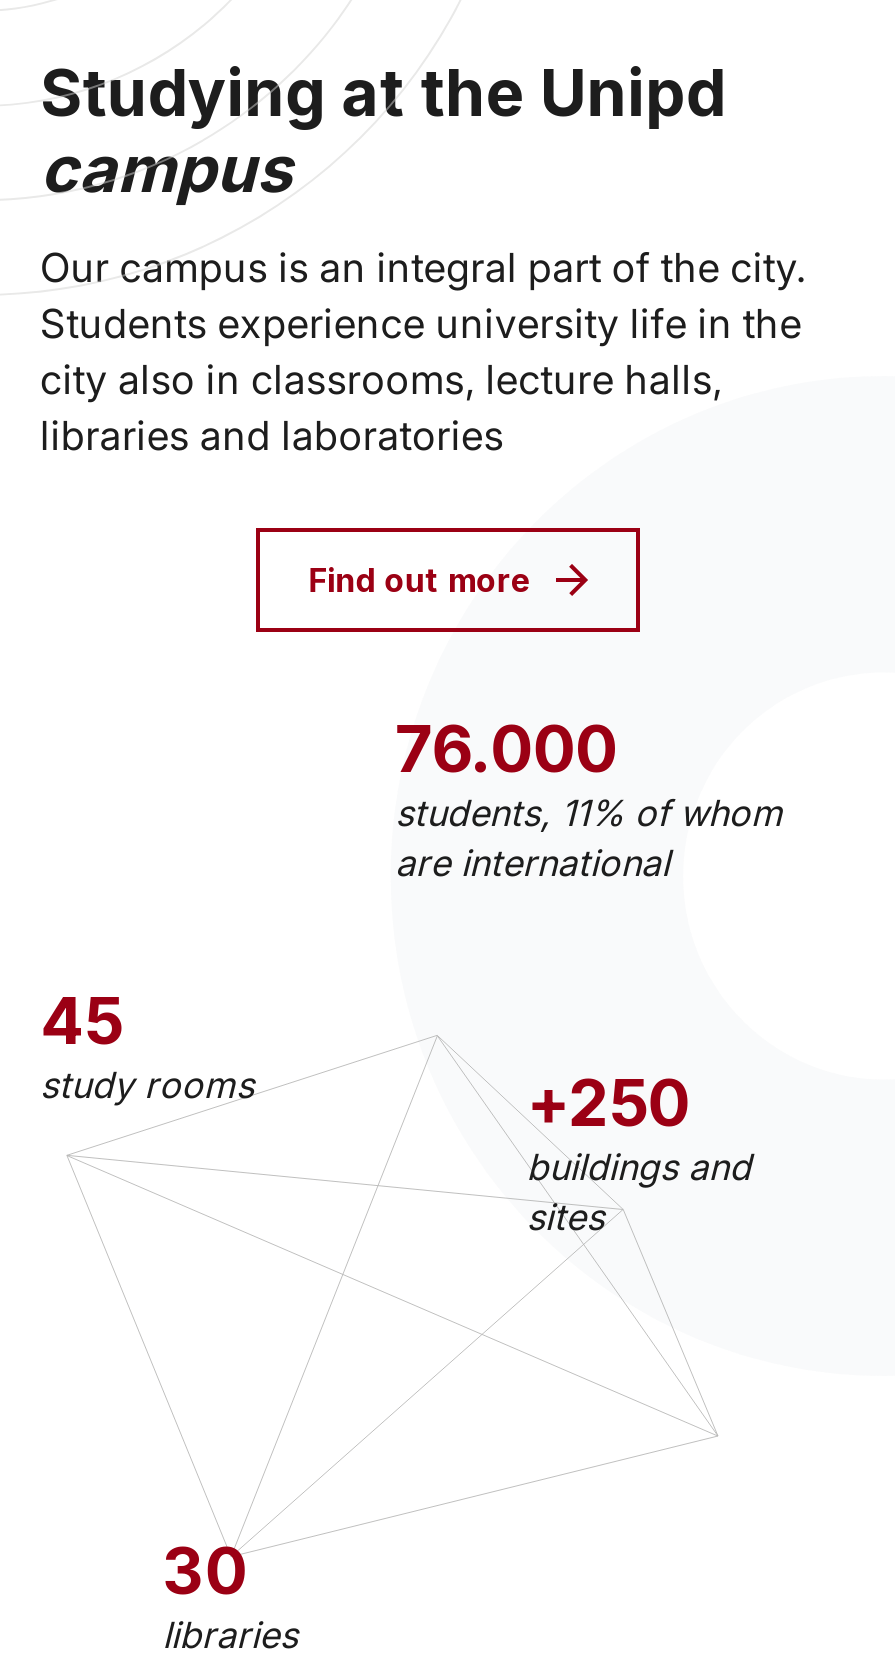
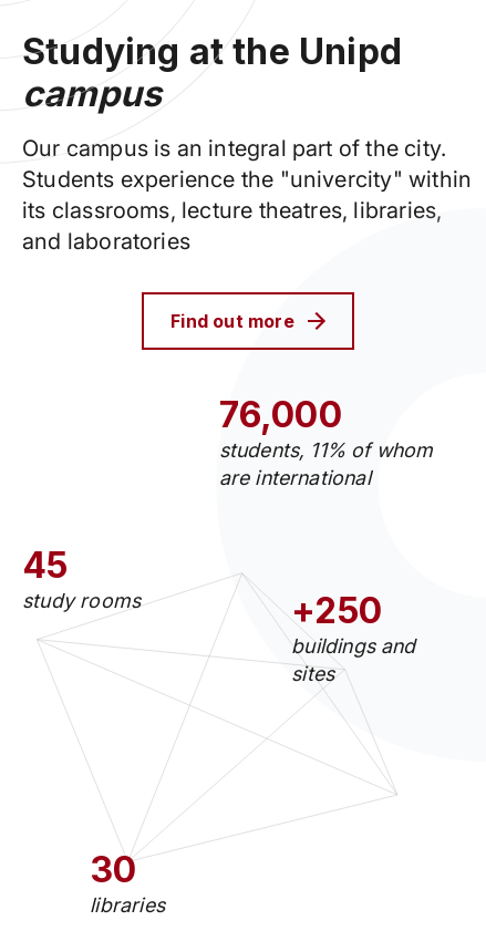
- Students experience university life in the
- city also in classrooms, lecture halls,
- libraries and laboratories
+ Students experience the "univercity" within
+ its classrooms, lecture theatres, libraries,
+ and laboratories

- 76.000
+ 76,000
